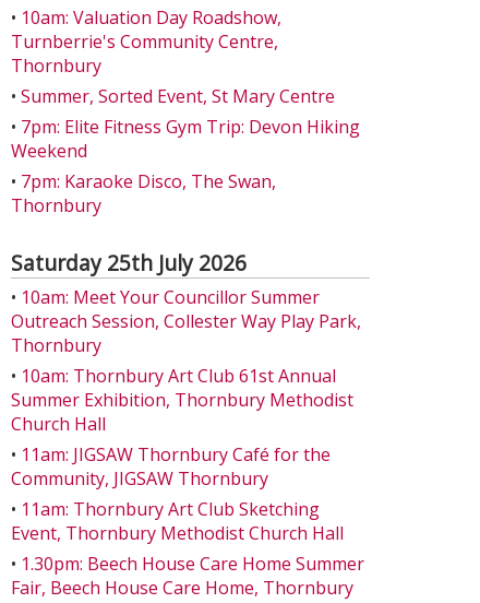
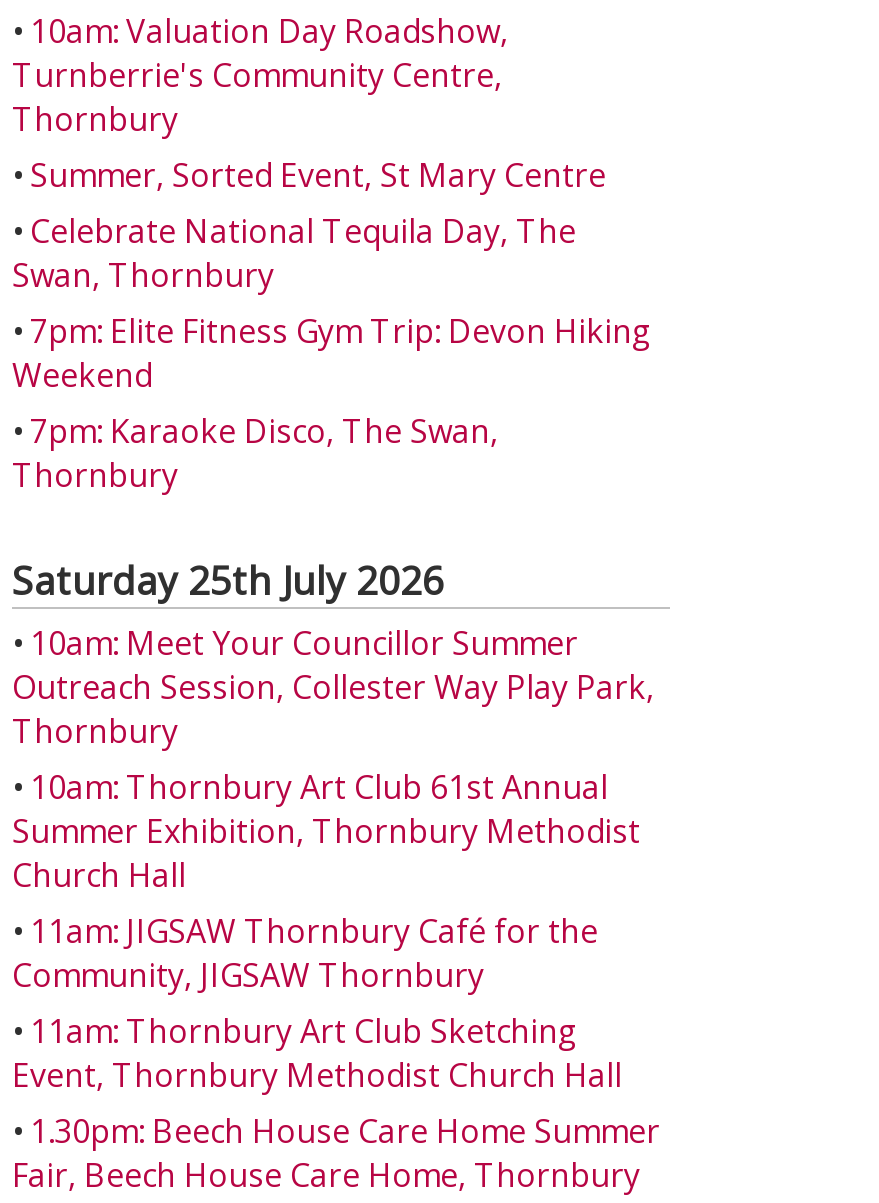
+ • Celebrate National Tequila Day, The
+ Swan, Thornbury
